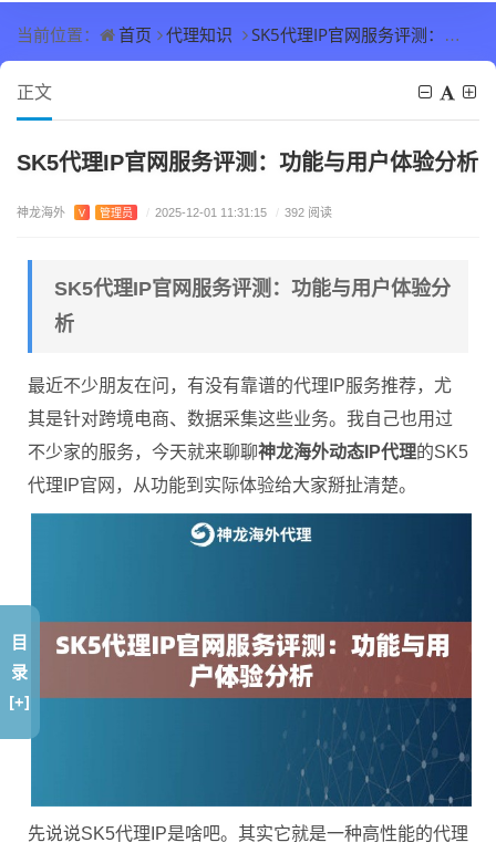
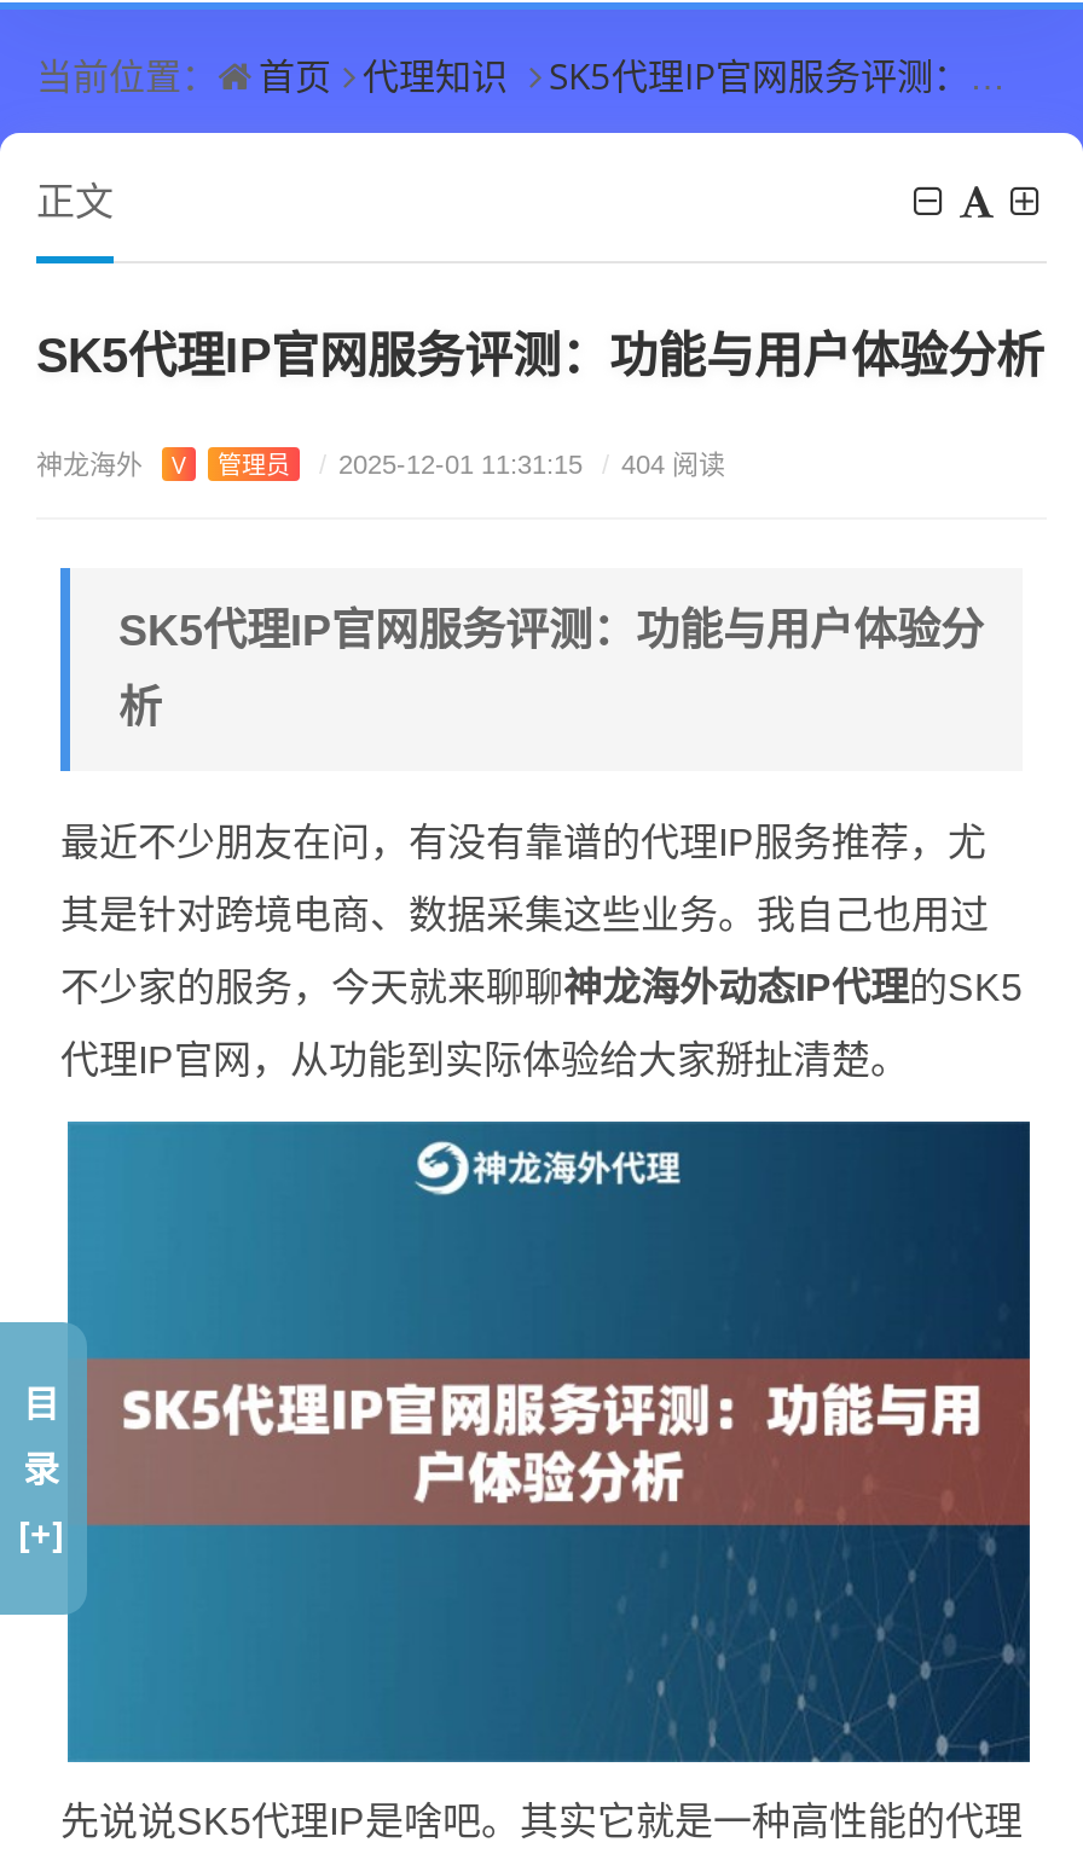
- 神龙海外 V 管理员 / 2025-12-01 11:31:15 / 392 阅读
+ 神龙海外 V 管理员 / 2025-12-01 11:31:15 / 404 阅读
